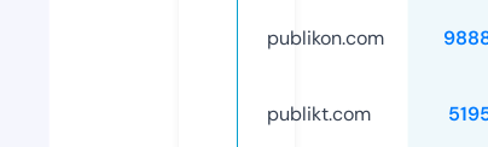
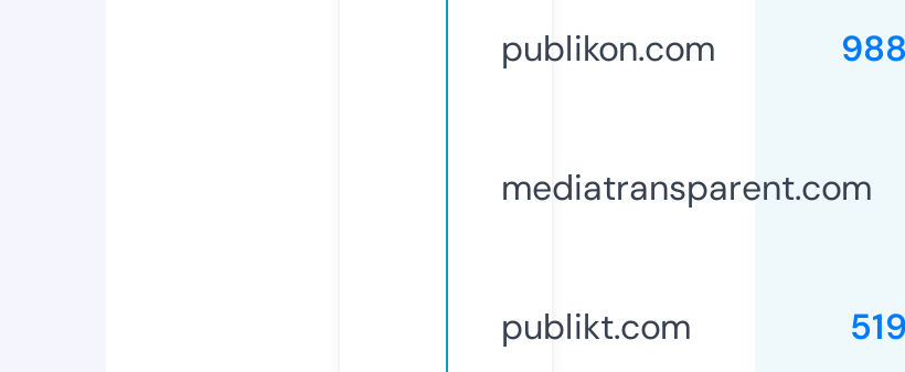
+ mediatransparent.com
